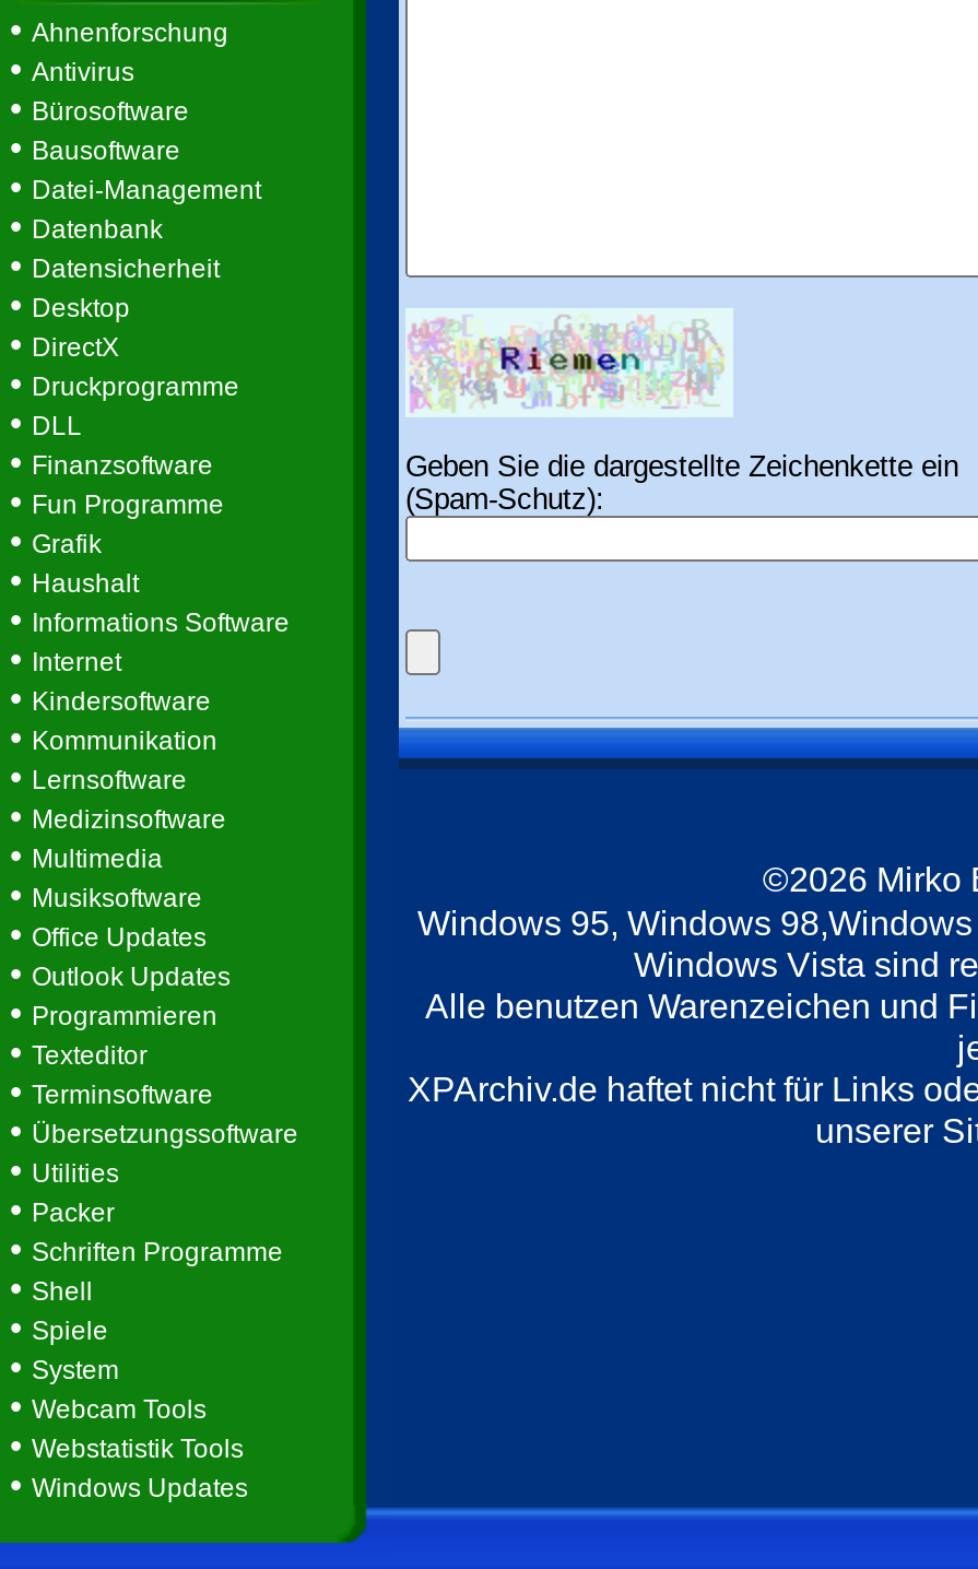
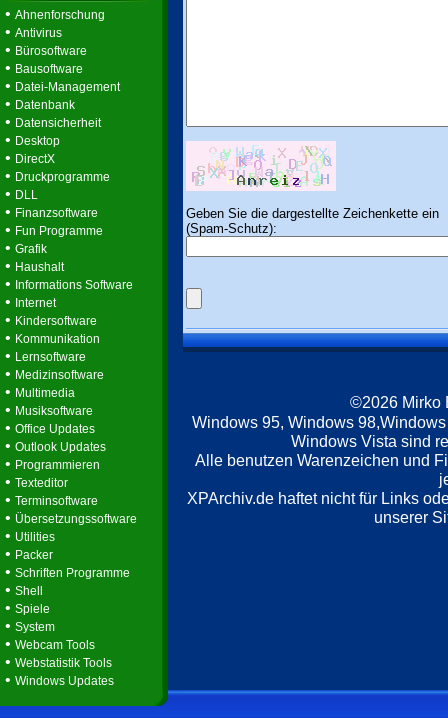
- [image]
+ [image]
